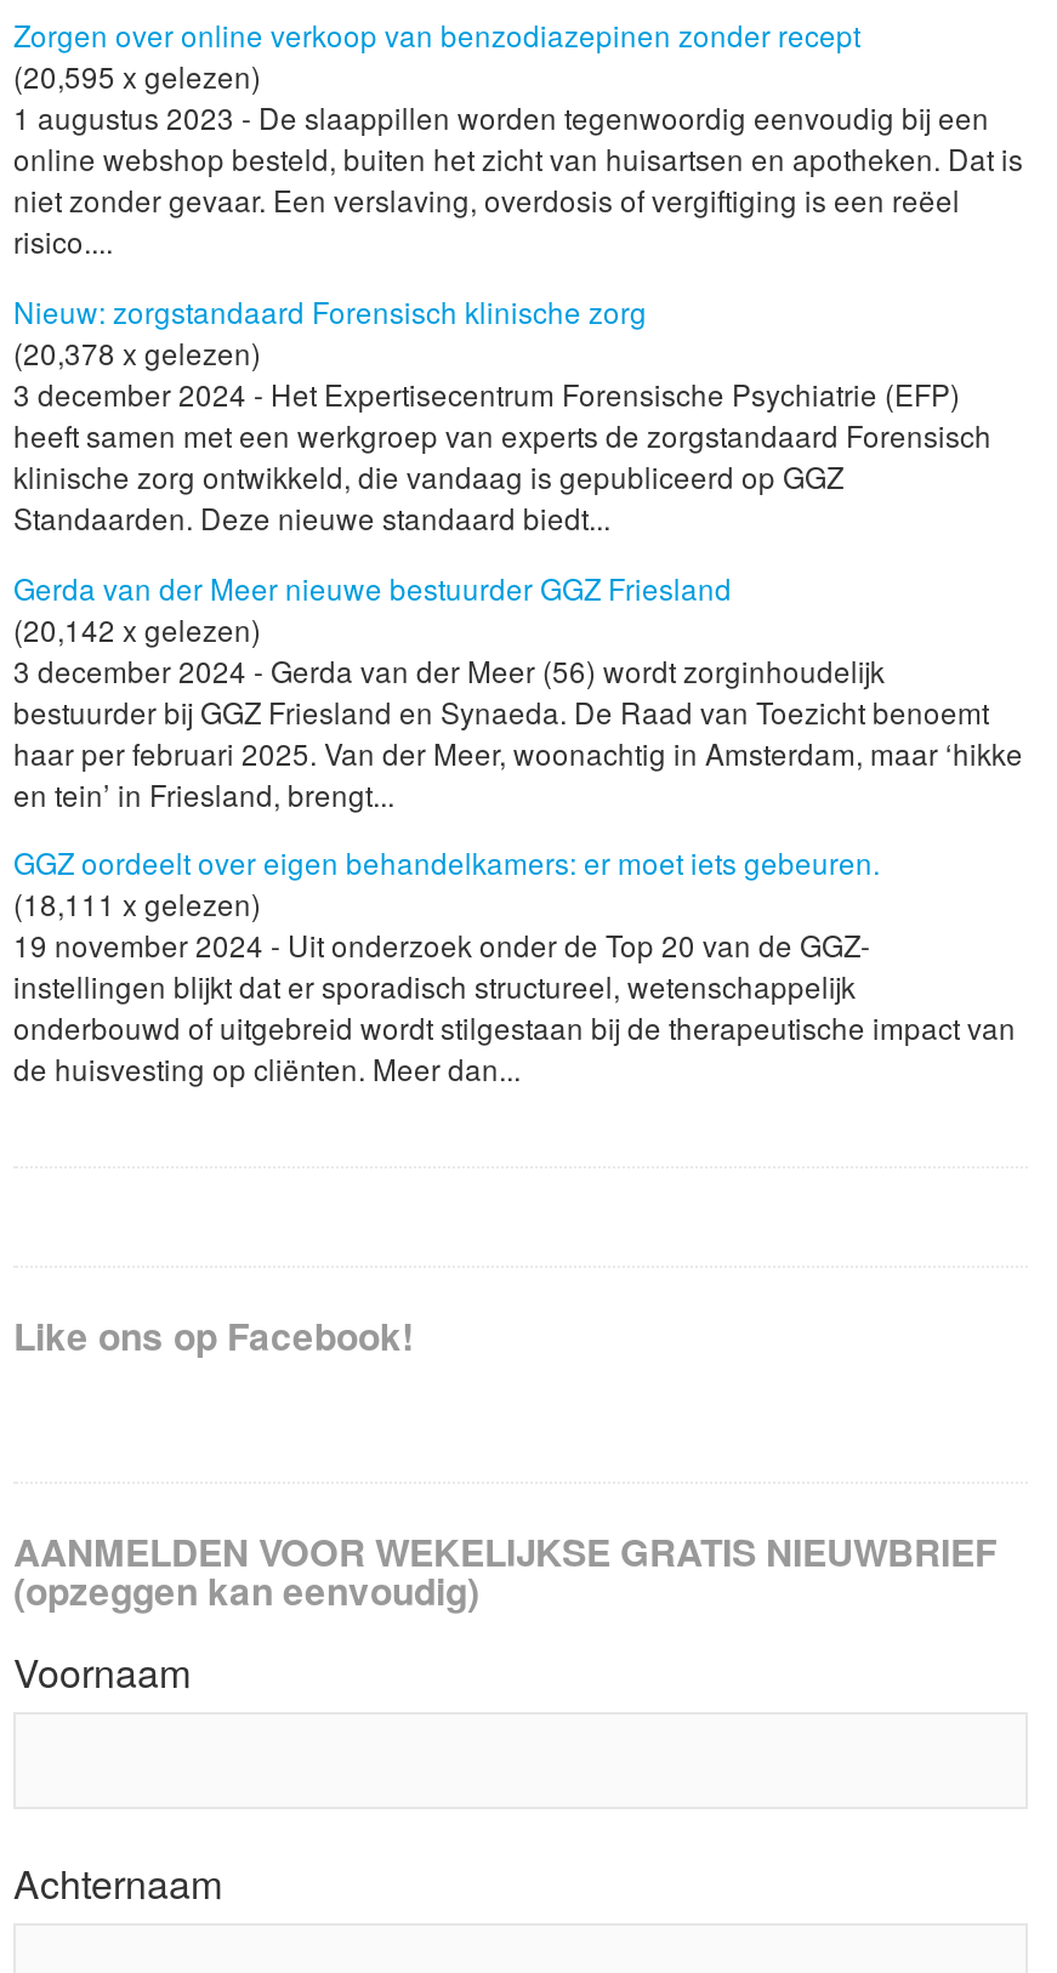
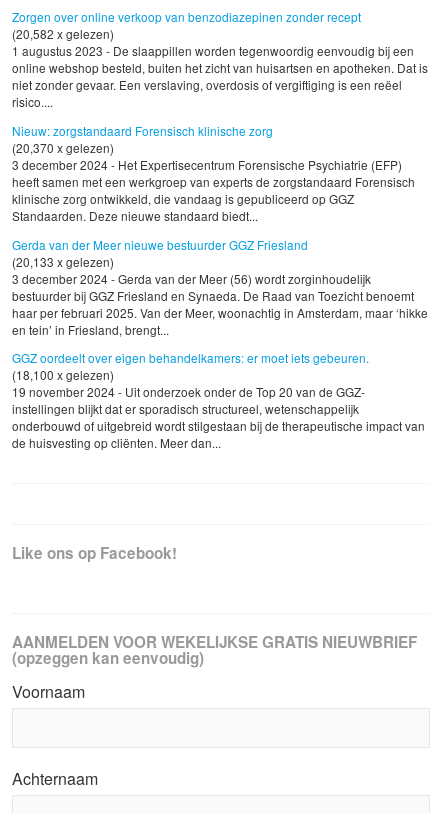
- (20,595 x gelezen)
+ (20,582 x gelezen)

- (20,378 x gelezen)
+ (20,370 x gelezen)

- (20,142 x gelezen)
+ (20,133 x gelezen)

- (18,111 x gelezen)
+ (18,100 x gelezen)
